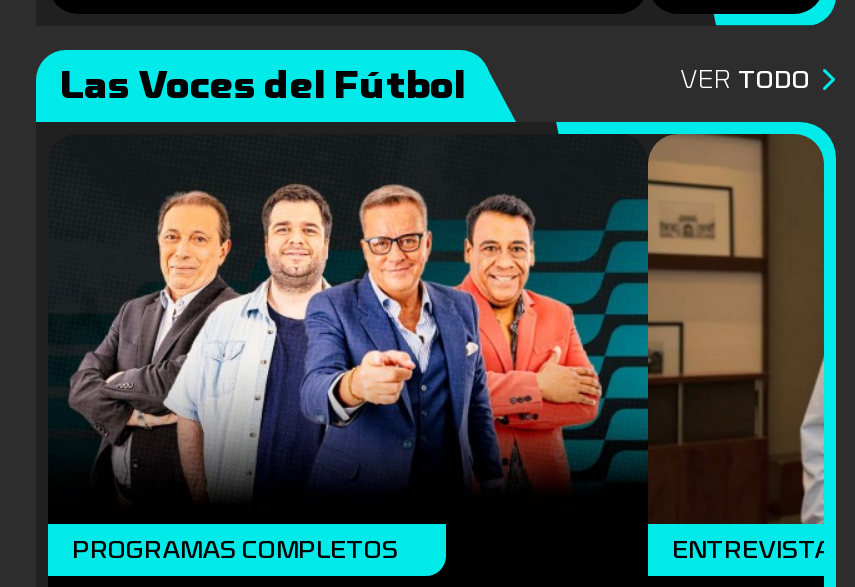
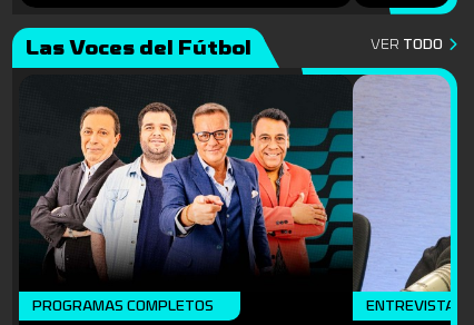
- [image]
+ [image]
